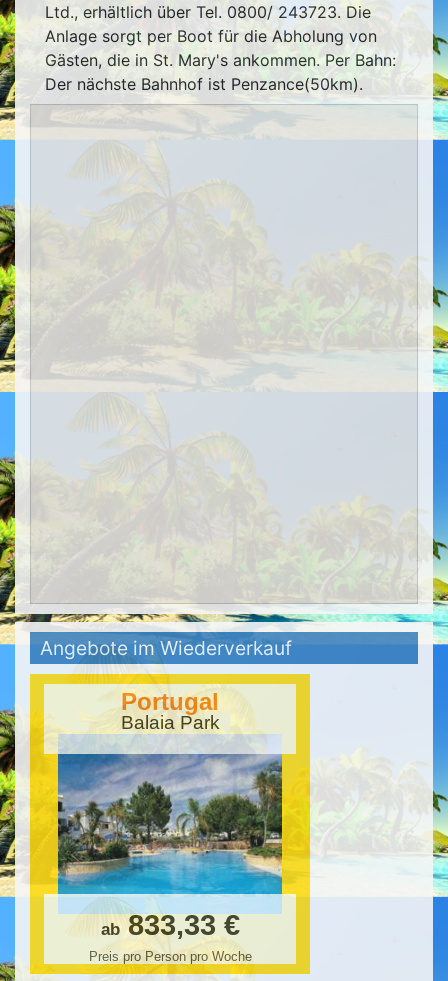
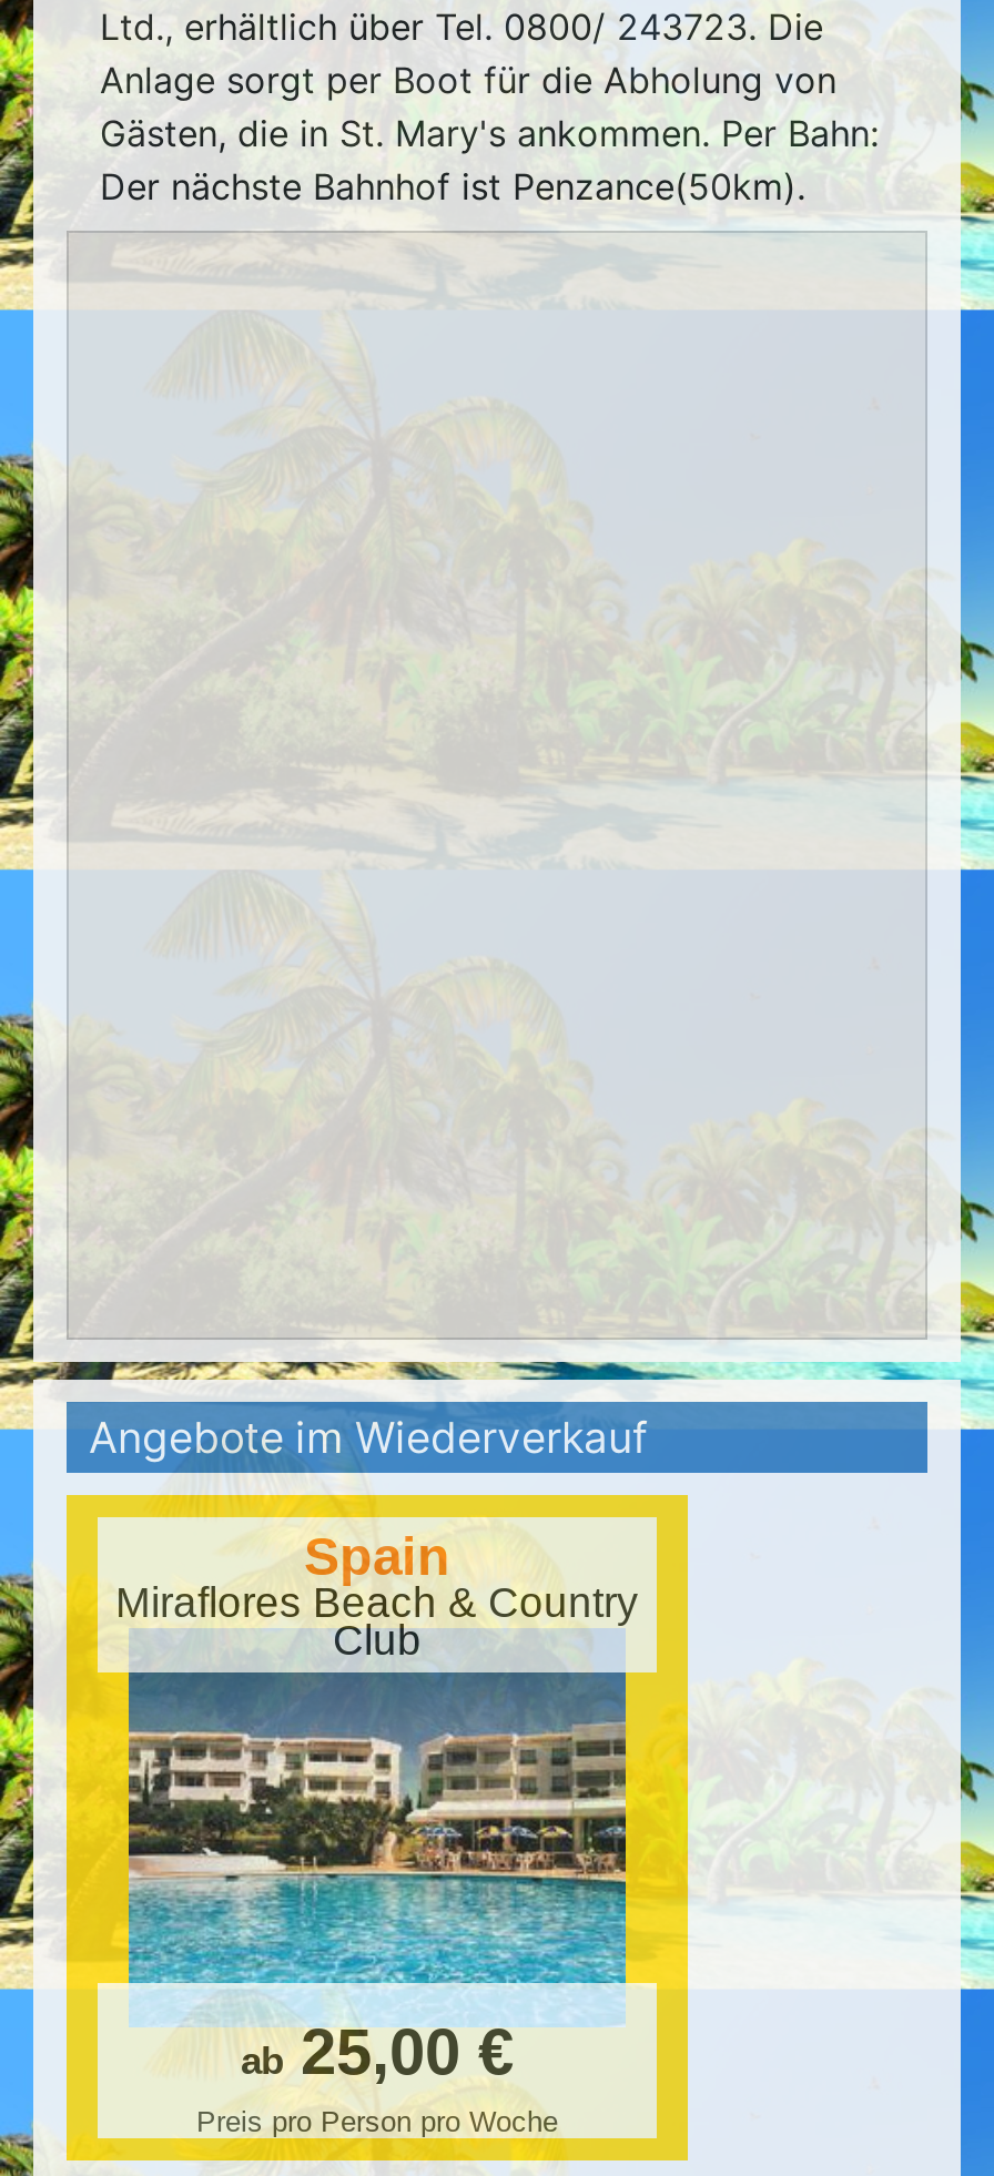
- Portugal
- Balaia Park
+ Spain
+ Miraflores Beach & Country
+ Club

- [image]
- ab 833,33 €
+ [image]
+ ab 25,00 €
